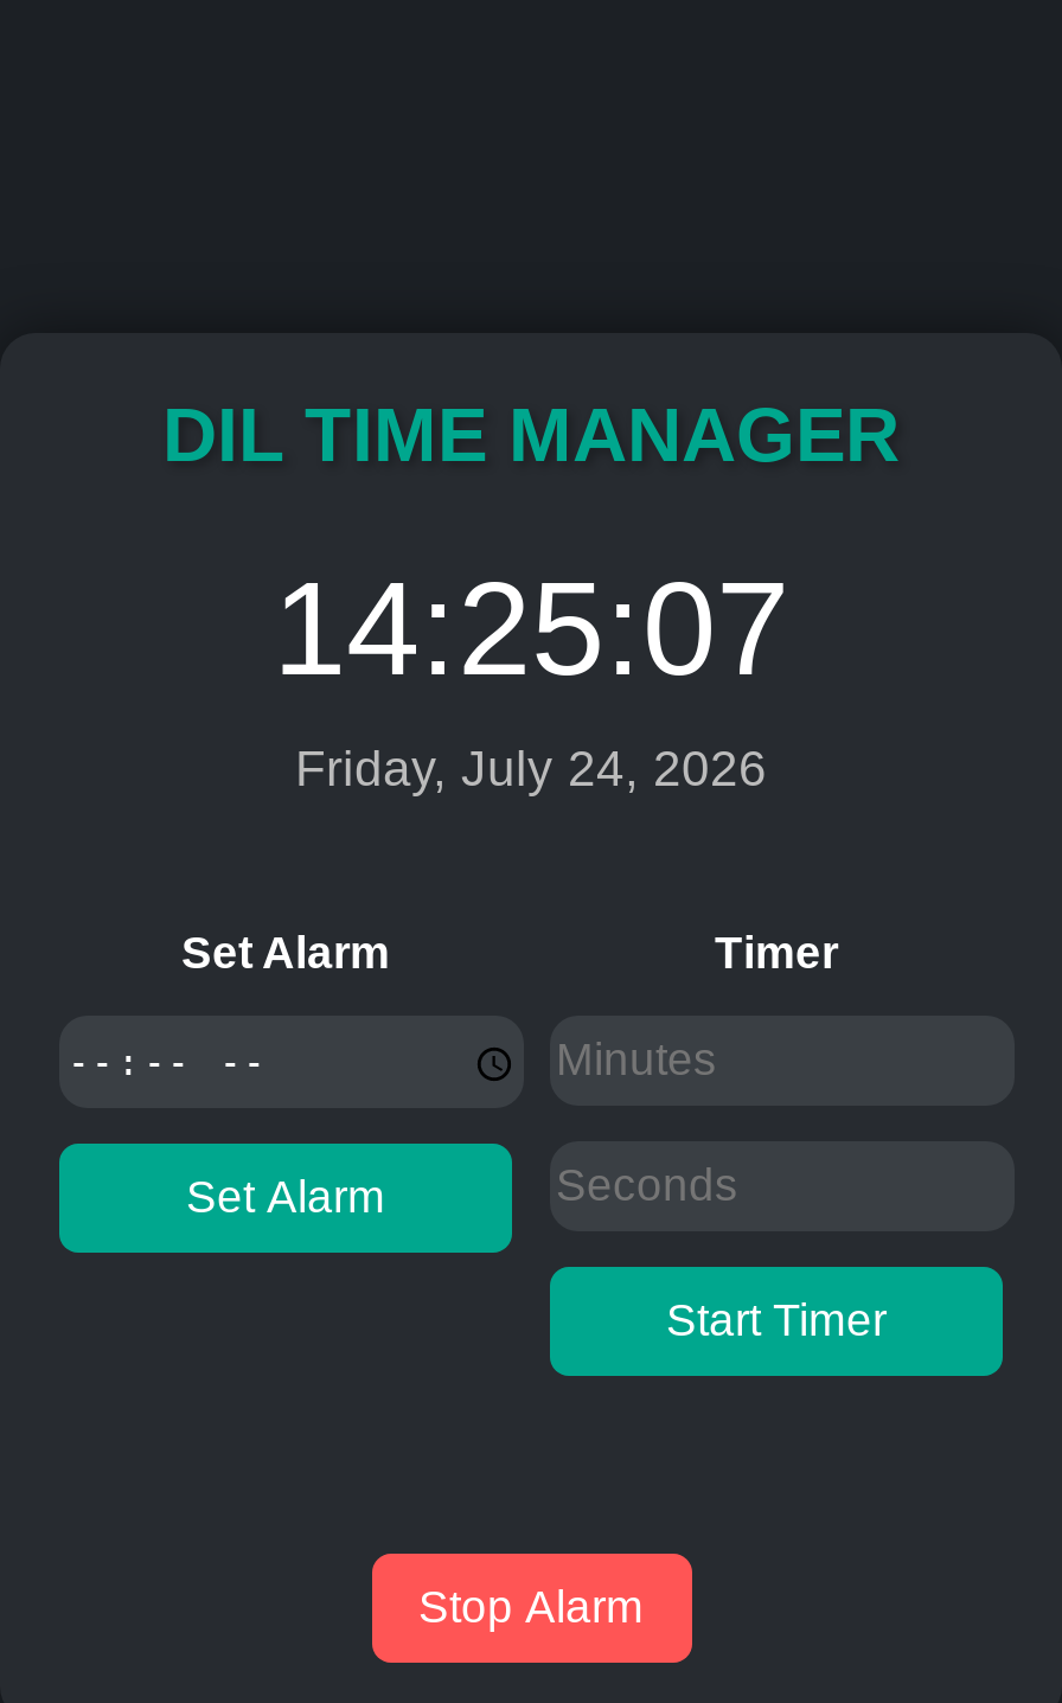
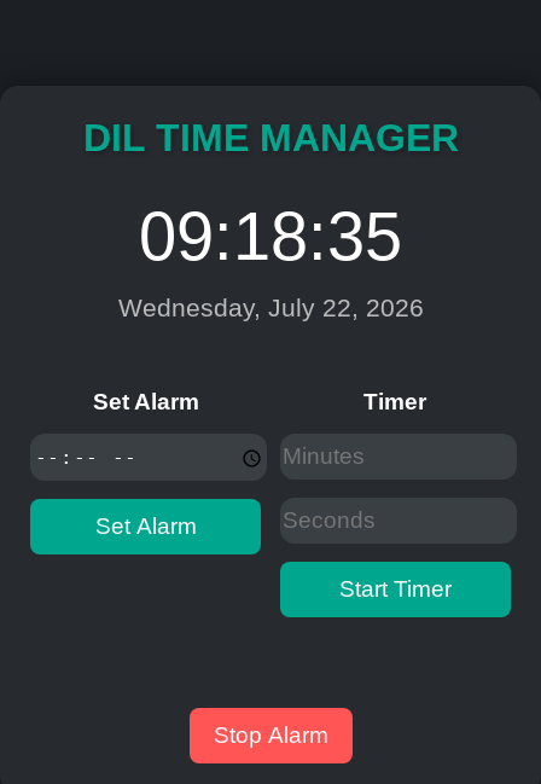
- 14:25:07
+ 09:18:35

- Friday, July 24, 2026
+ Wednesday, July 22, 2026
